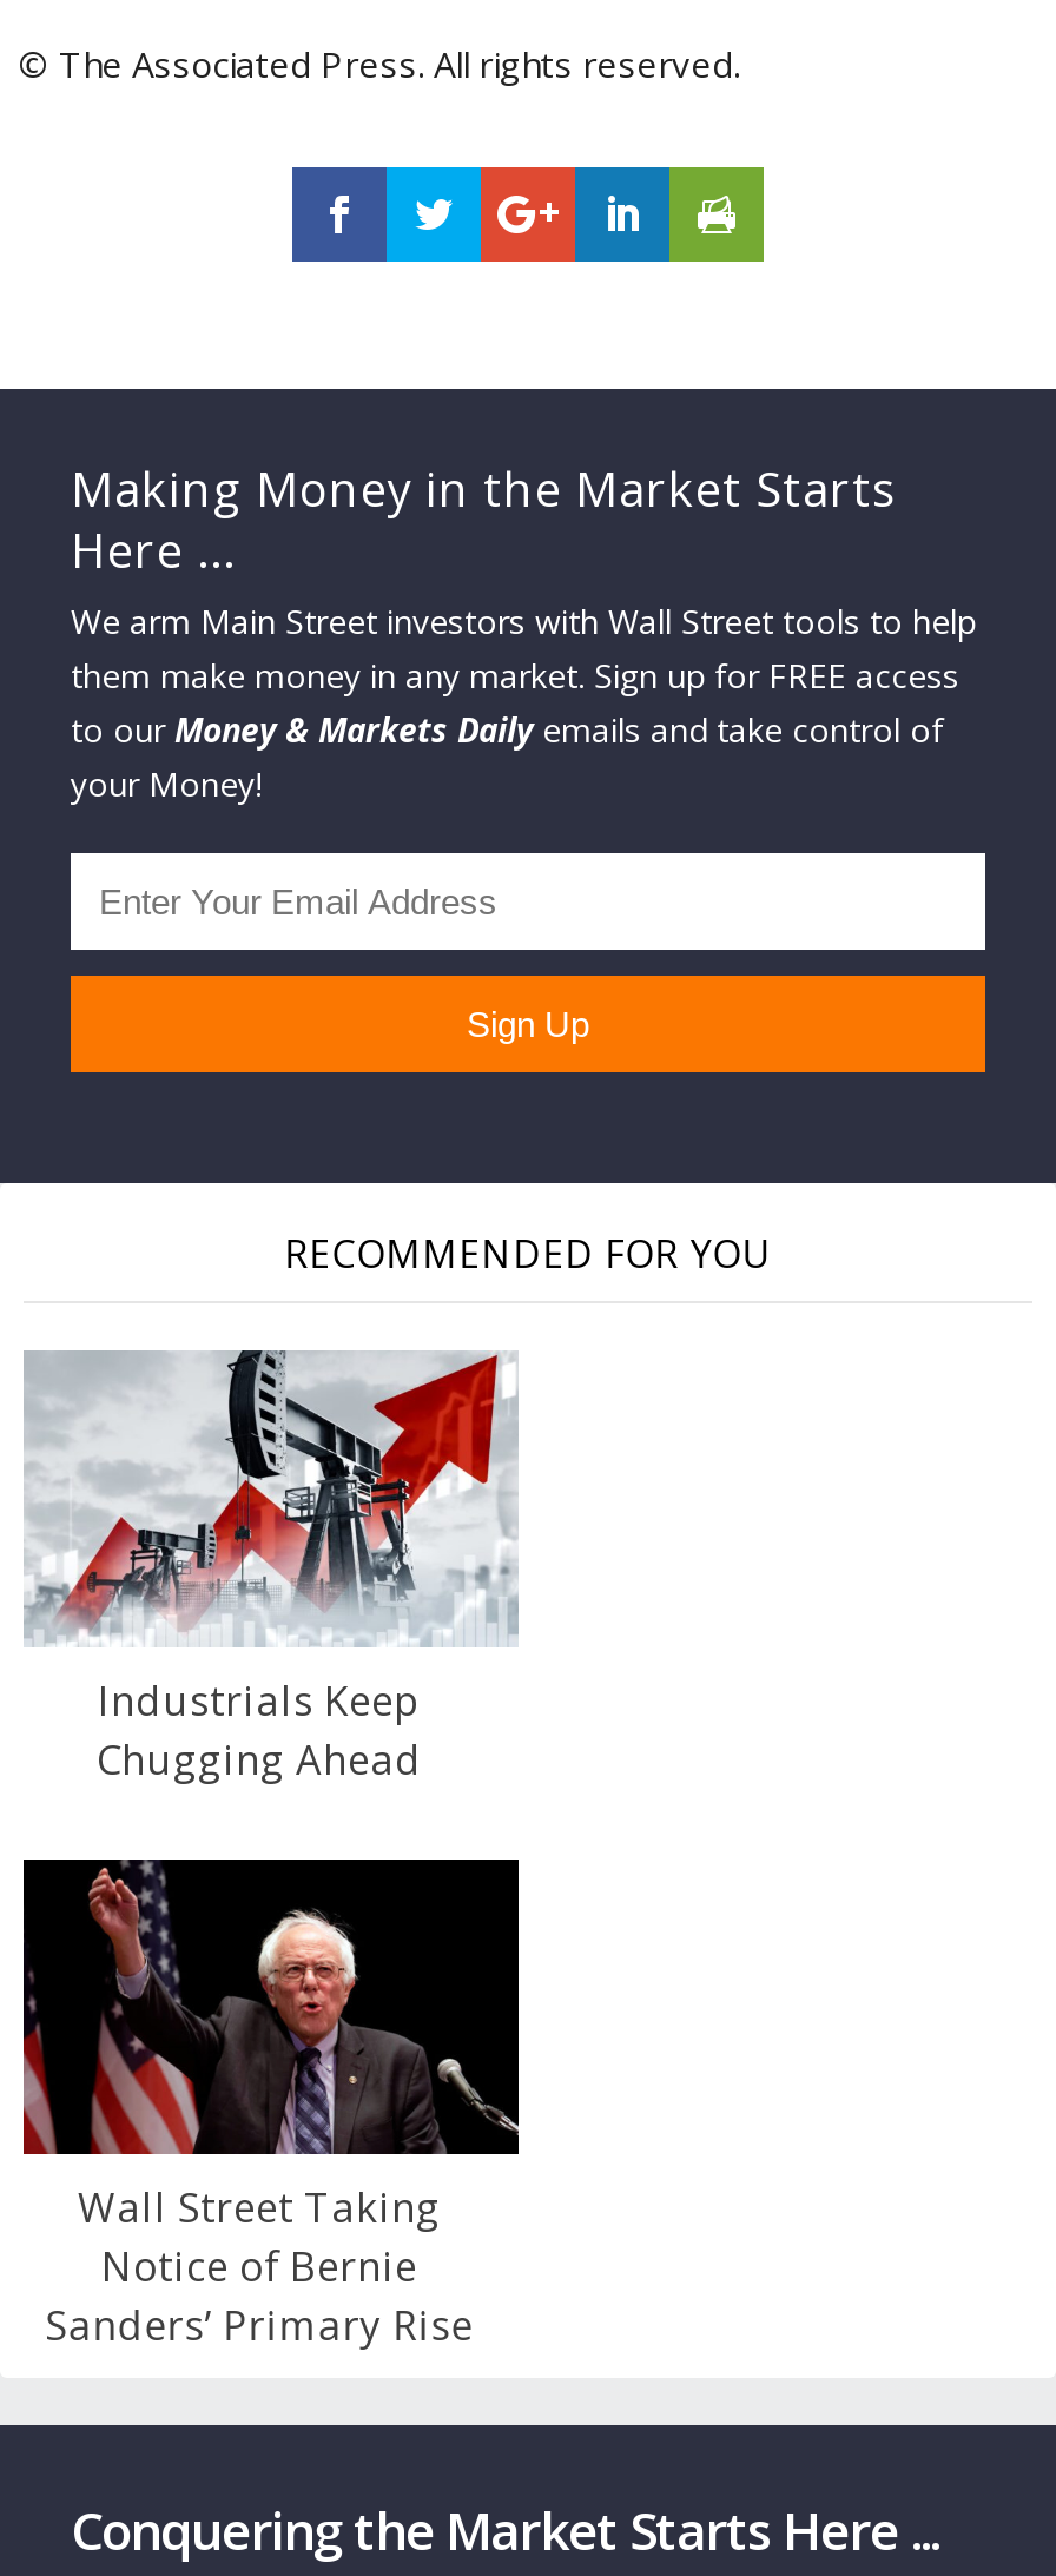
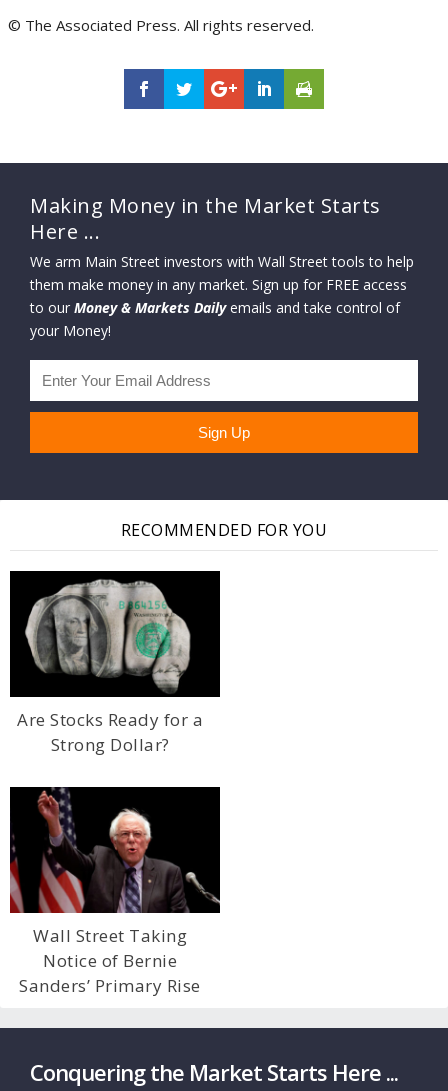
- [image]
- Industrials Keep
- Chugging Ahead
+ [image]
+ Are Stocks Ready for a
+ Strong Dollar?
